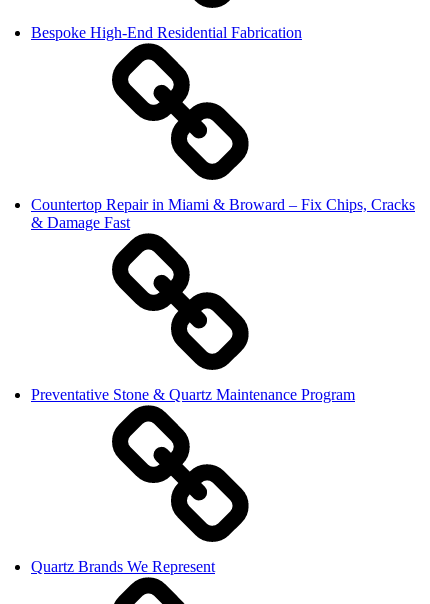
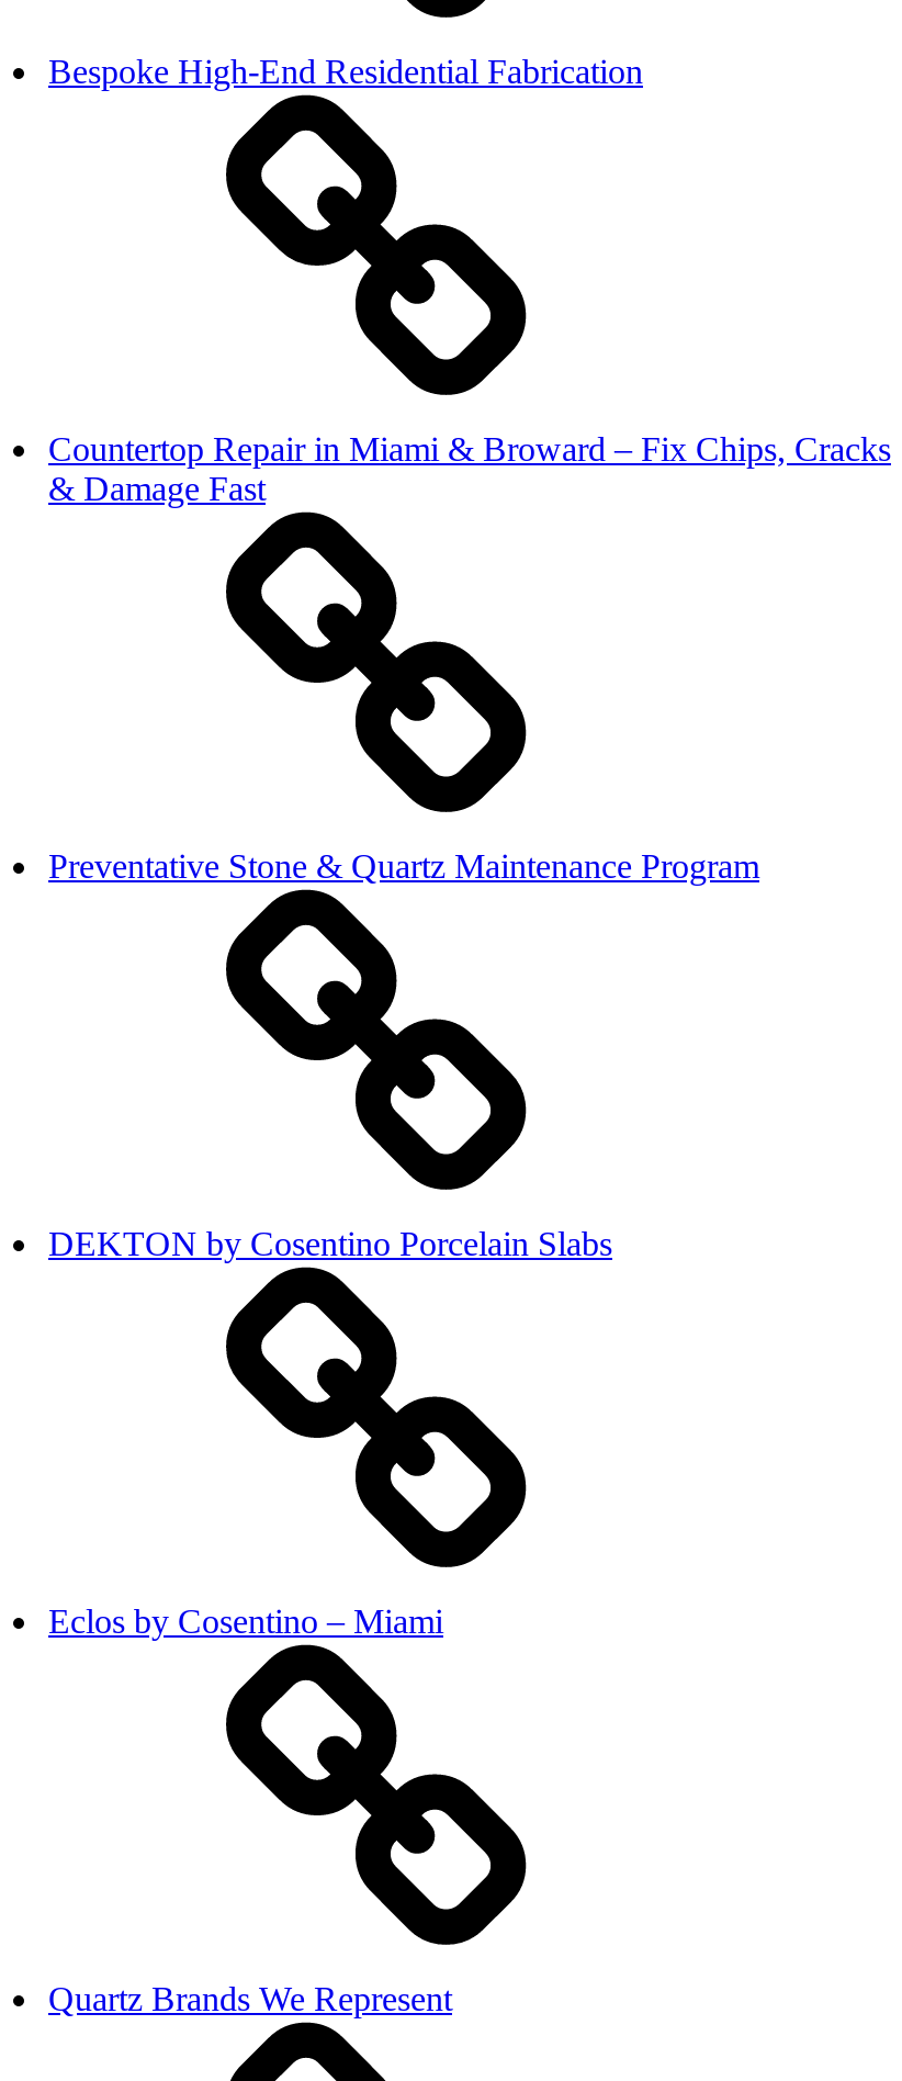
+ DEKTON by Cosentino Porcelain Slabs

+ Eclos by Cosentino – Miami
